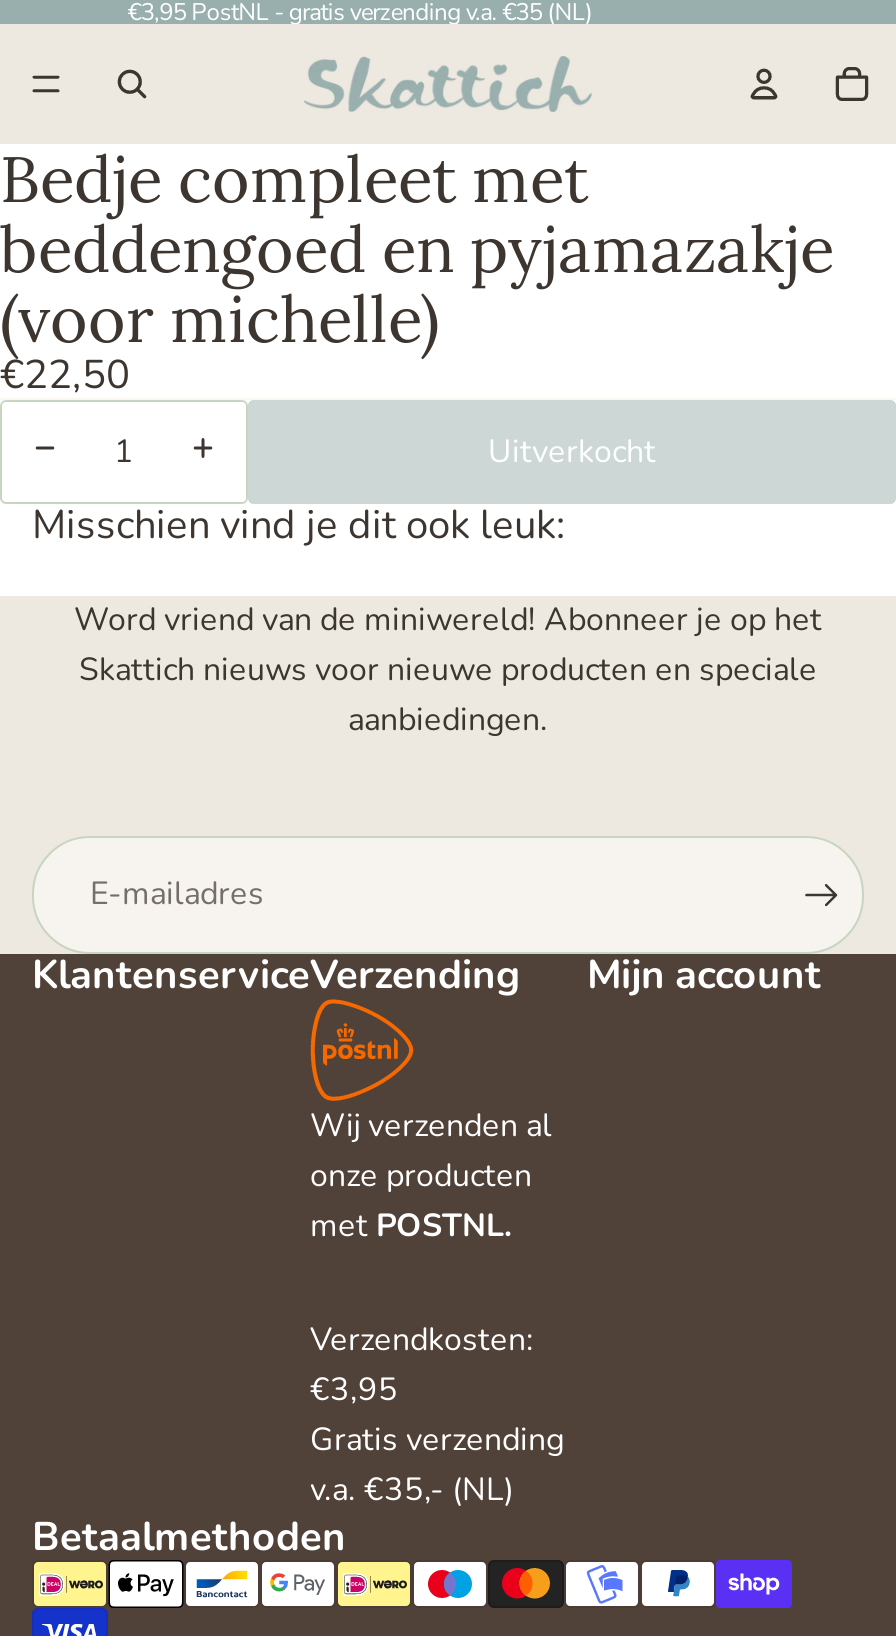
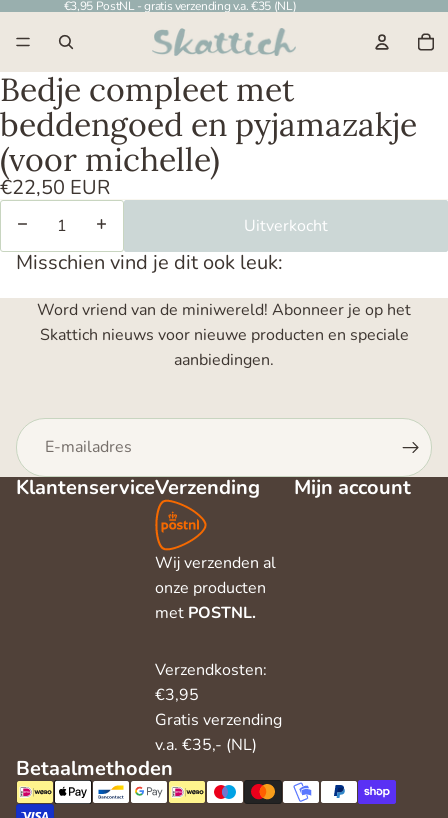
- €22,50
+ €22,50 EUR
